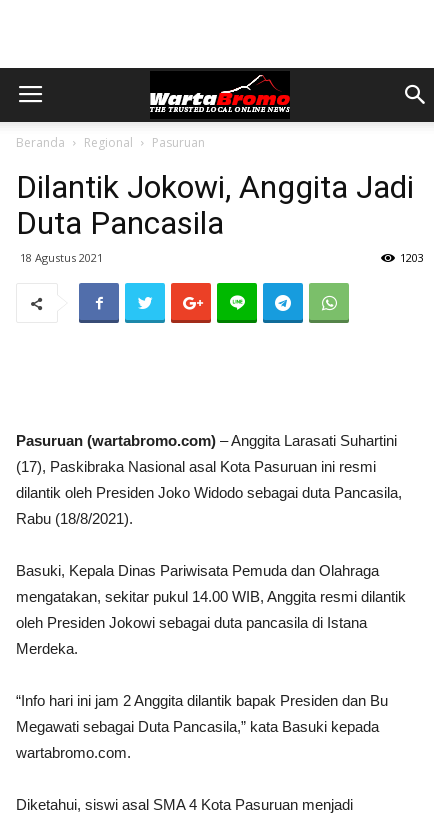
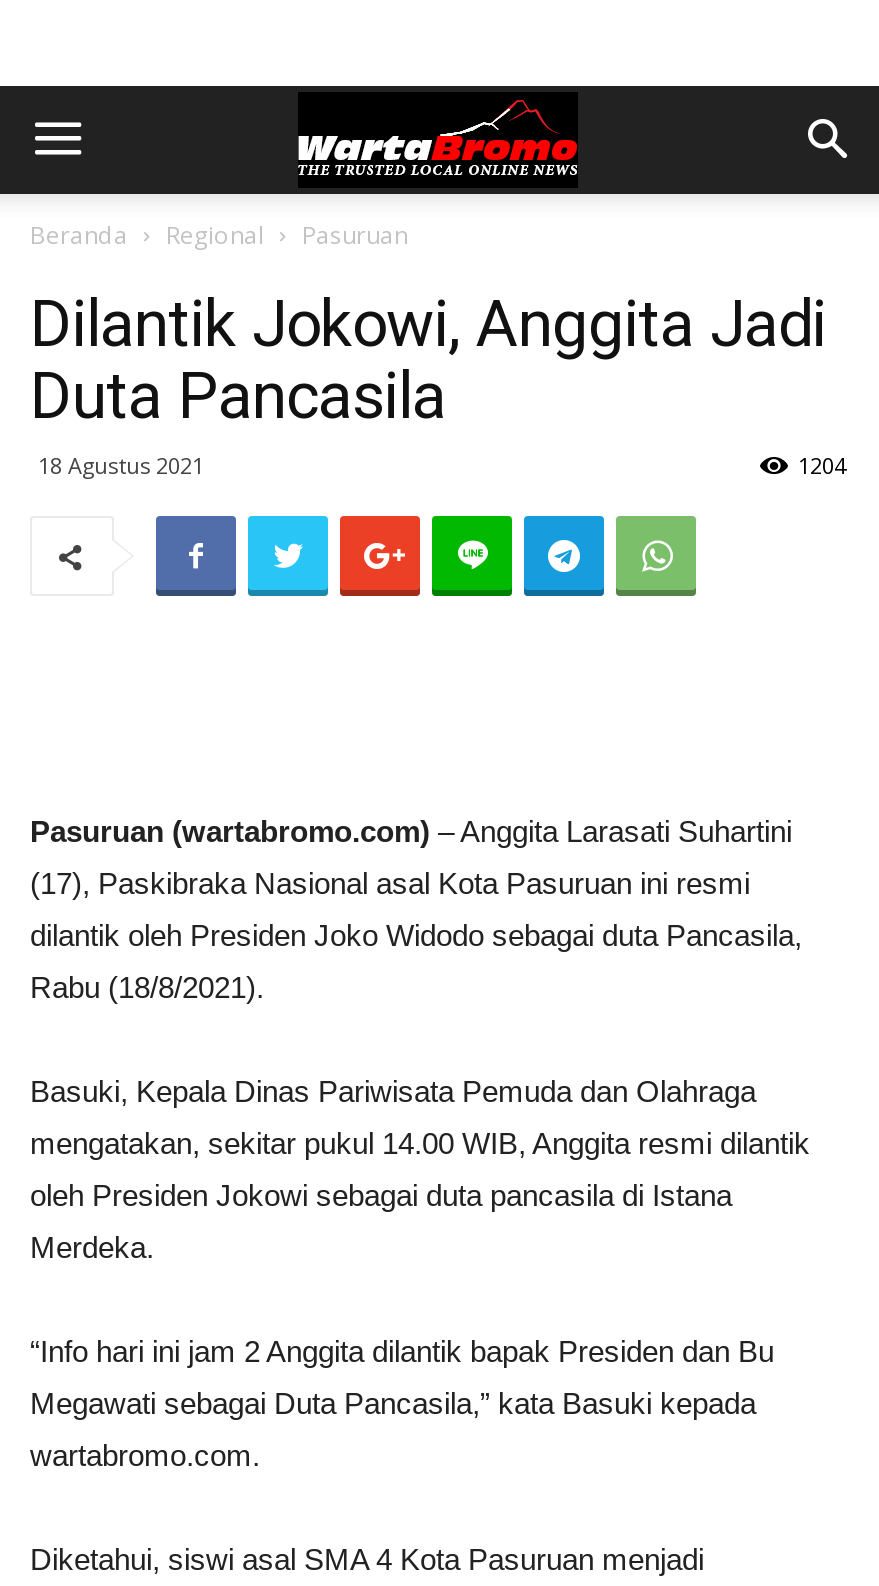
- 1203
+ 1204
